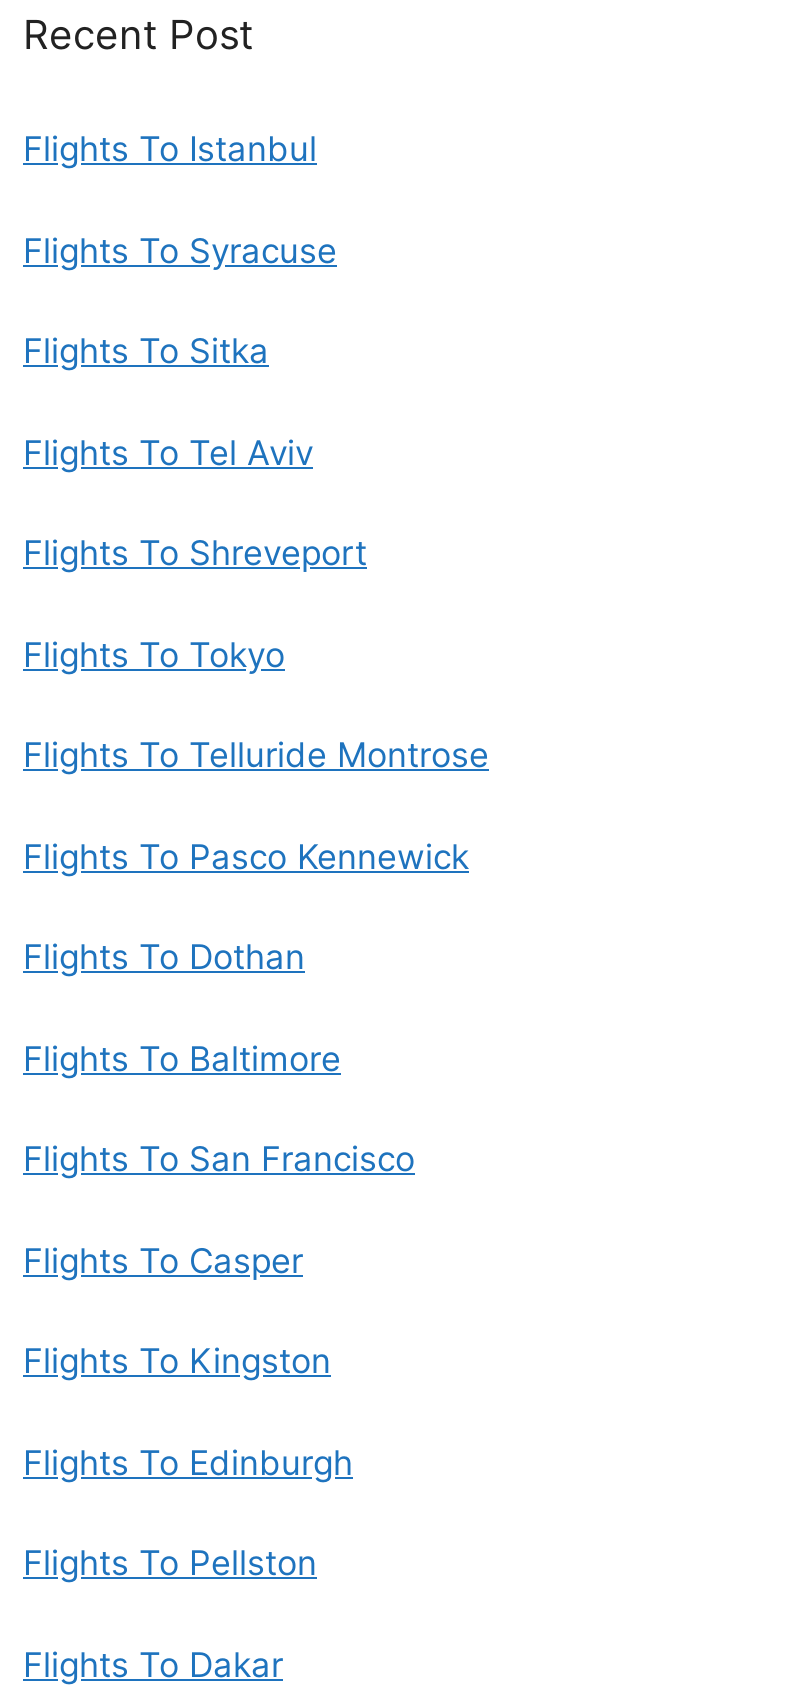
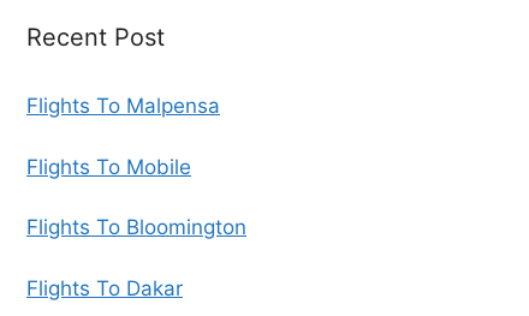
- Flights To Istanbul
- Flights To Syracuse
- Flights To Sitka
- Flights To Tel Aviv
- Flights To Shreveport
- Flights To Tokyo
- Flights To Telluride Montrose
- Flights To Pasco Kennewick
- Flights To Dothan
- Flights To Baltimore
- Flights To San Francisco
- Flights To Casper
- Flights To Kingston
- Flights To Edinburgh
- Flights To Pellston
+ Flights To Malpensa
+ Flights To Mobile
+ Flights To Bloomington
